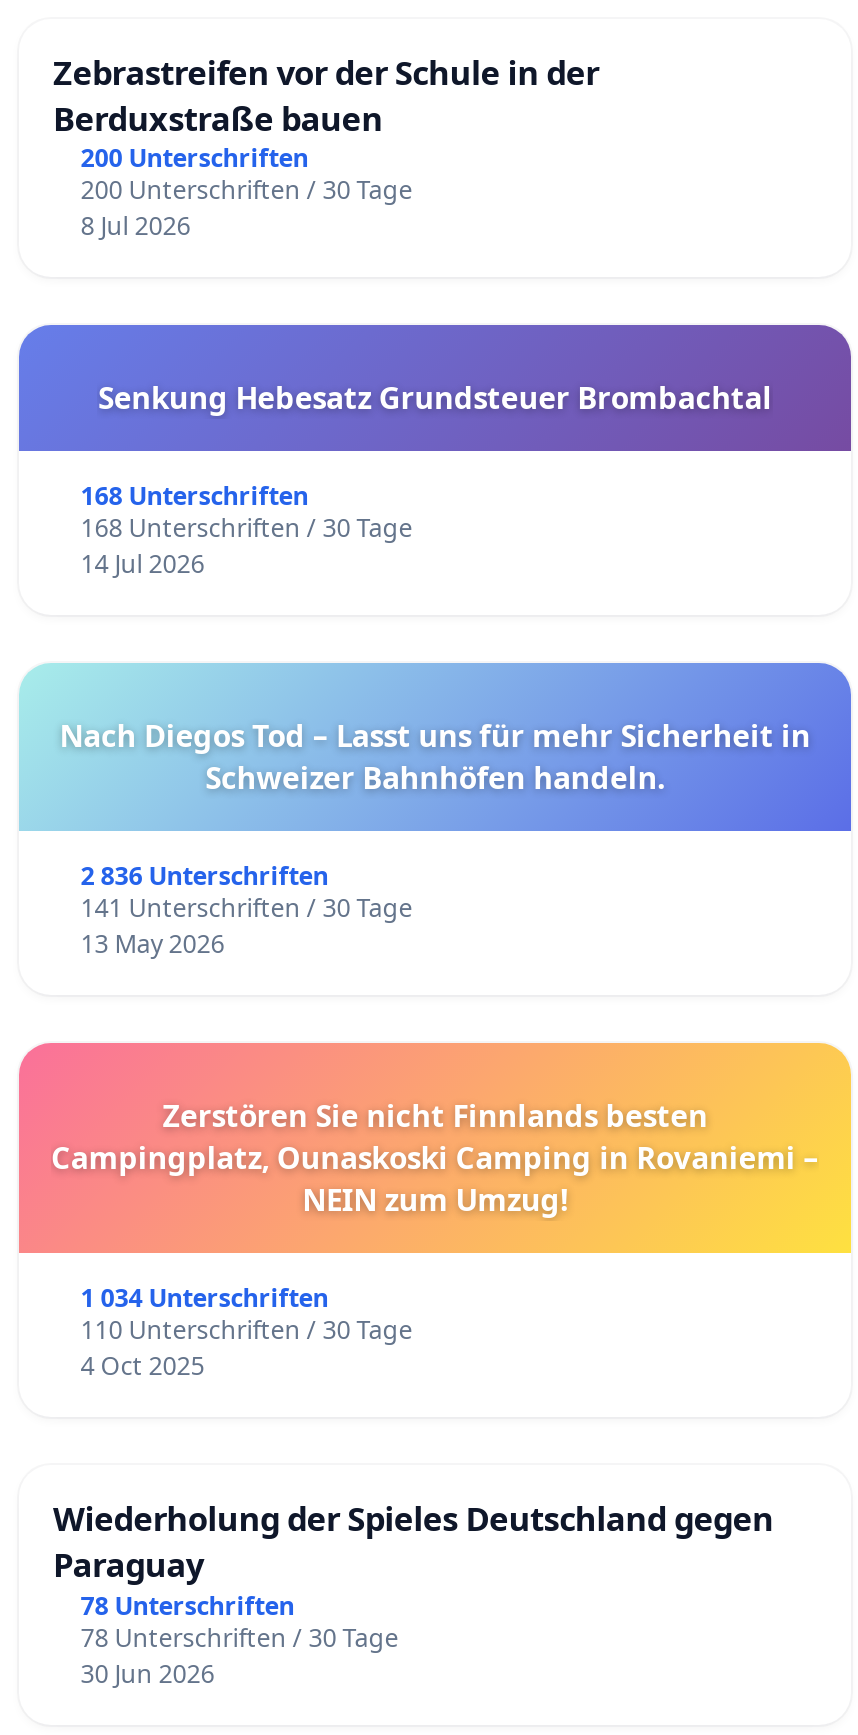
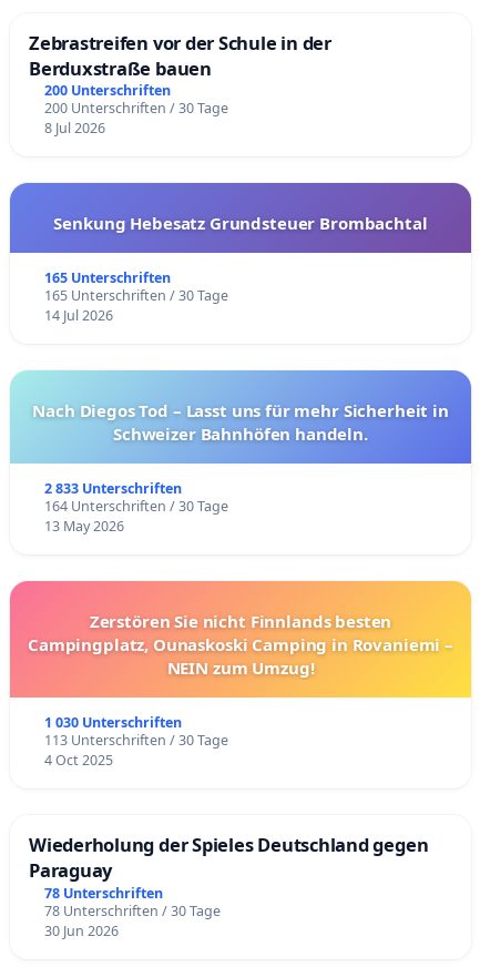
- 168 Unterschriften
+ 165 Unterschriften

- 168 Unterschriften / 30 Tage
+ 165 Unterschriften / 30 Tage

- 2 836 Unterschriften
+ 2 833 Unterschriften

- 141 Unterschriften / 30 Tage
+ 164 Unterschriften / 30 Tage

- 1 034 Unterschriften
+ 1 030 Unterschriften

- 110 Unterschriften / 30 Tage
+ 113 Unterschriften / 30 Tage
